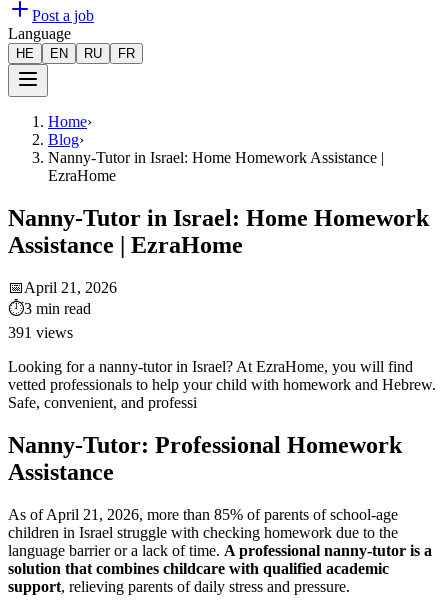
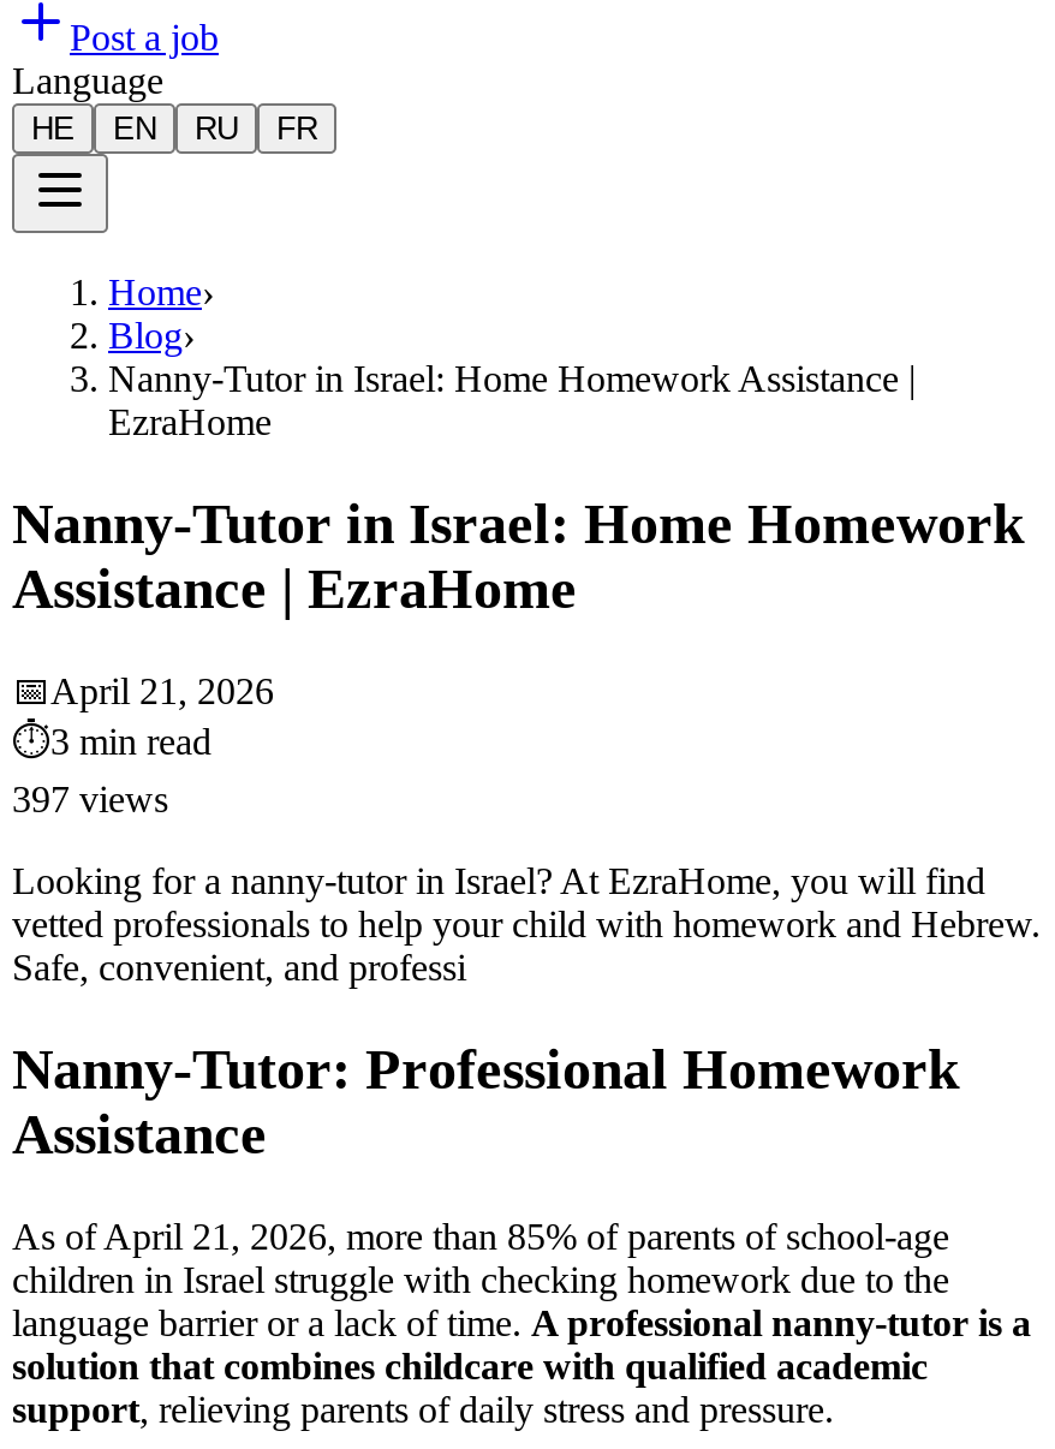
- 391 views
+ 397 views
